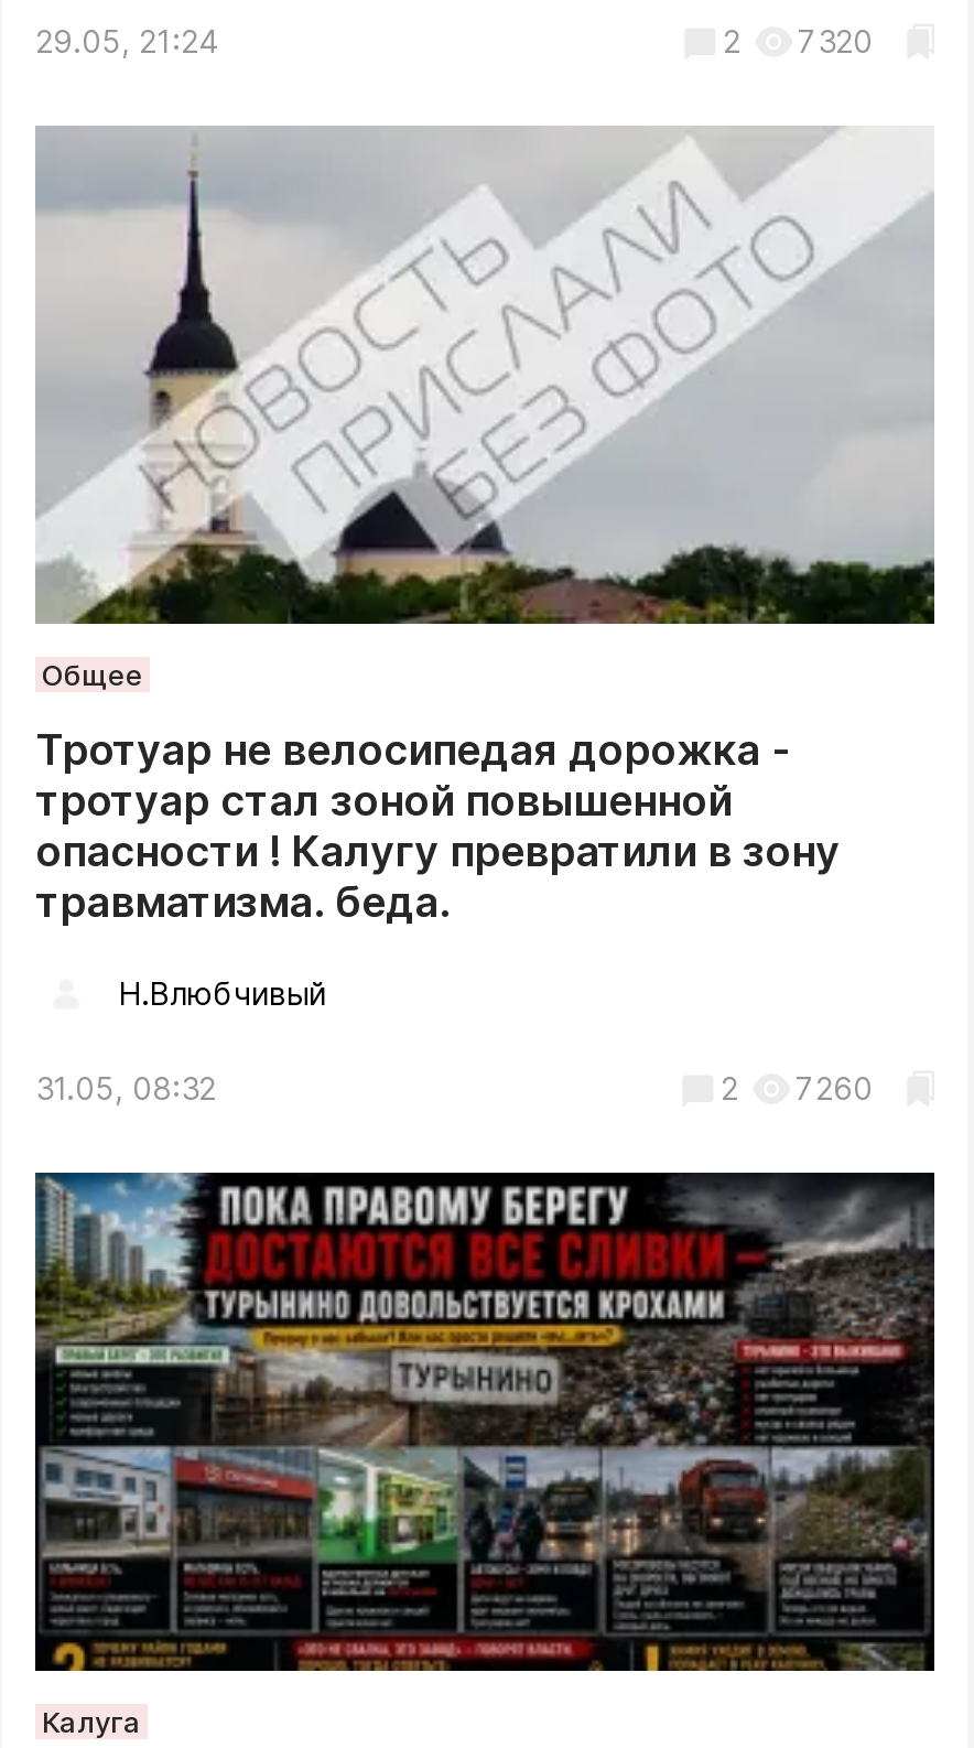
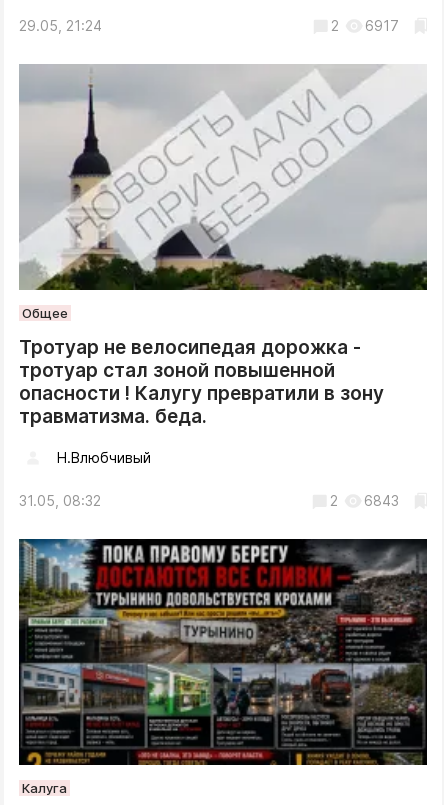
- 2 7320
+ 2 6917

- 2 7260
+ 2 6843
